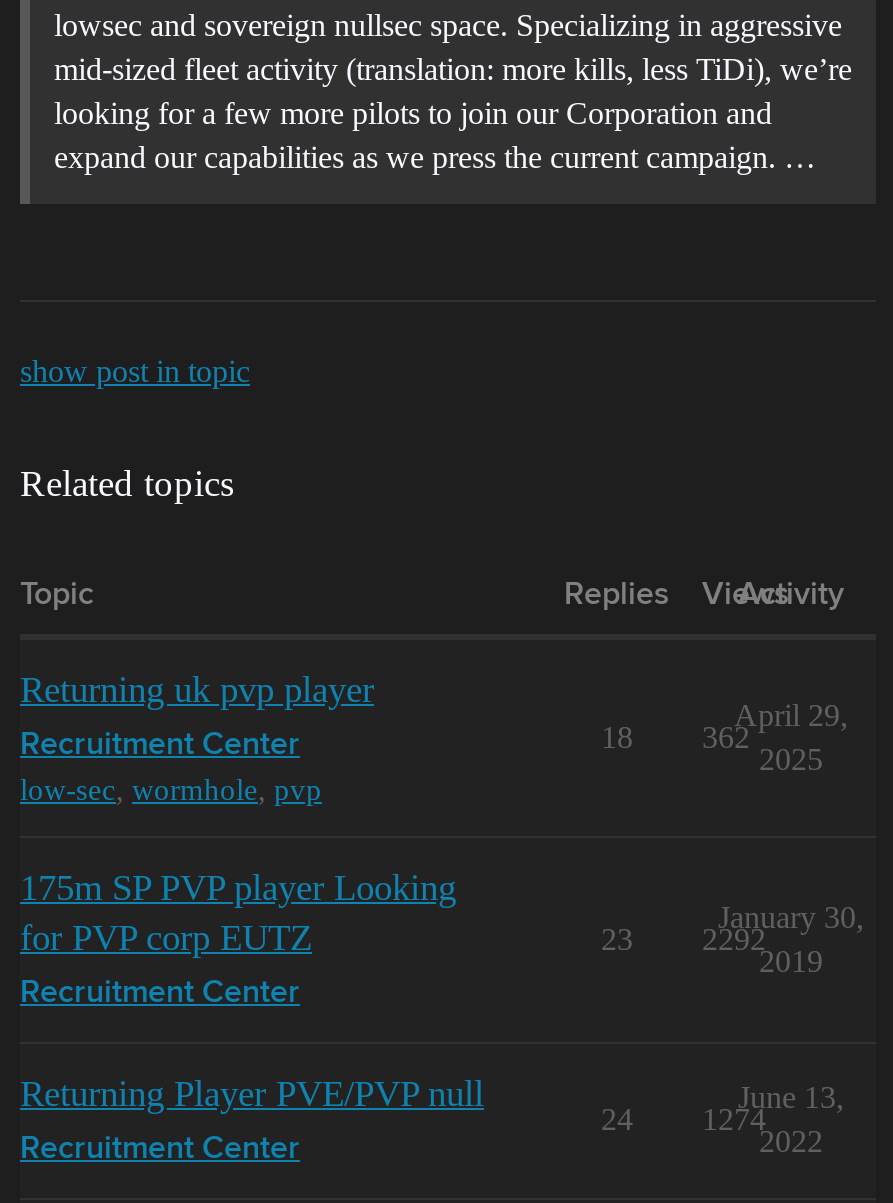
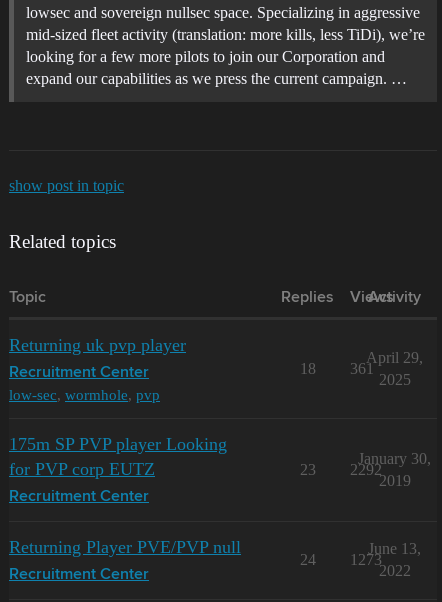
- 362
+ 361

- 1274
+ 1273
